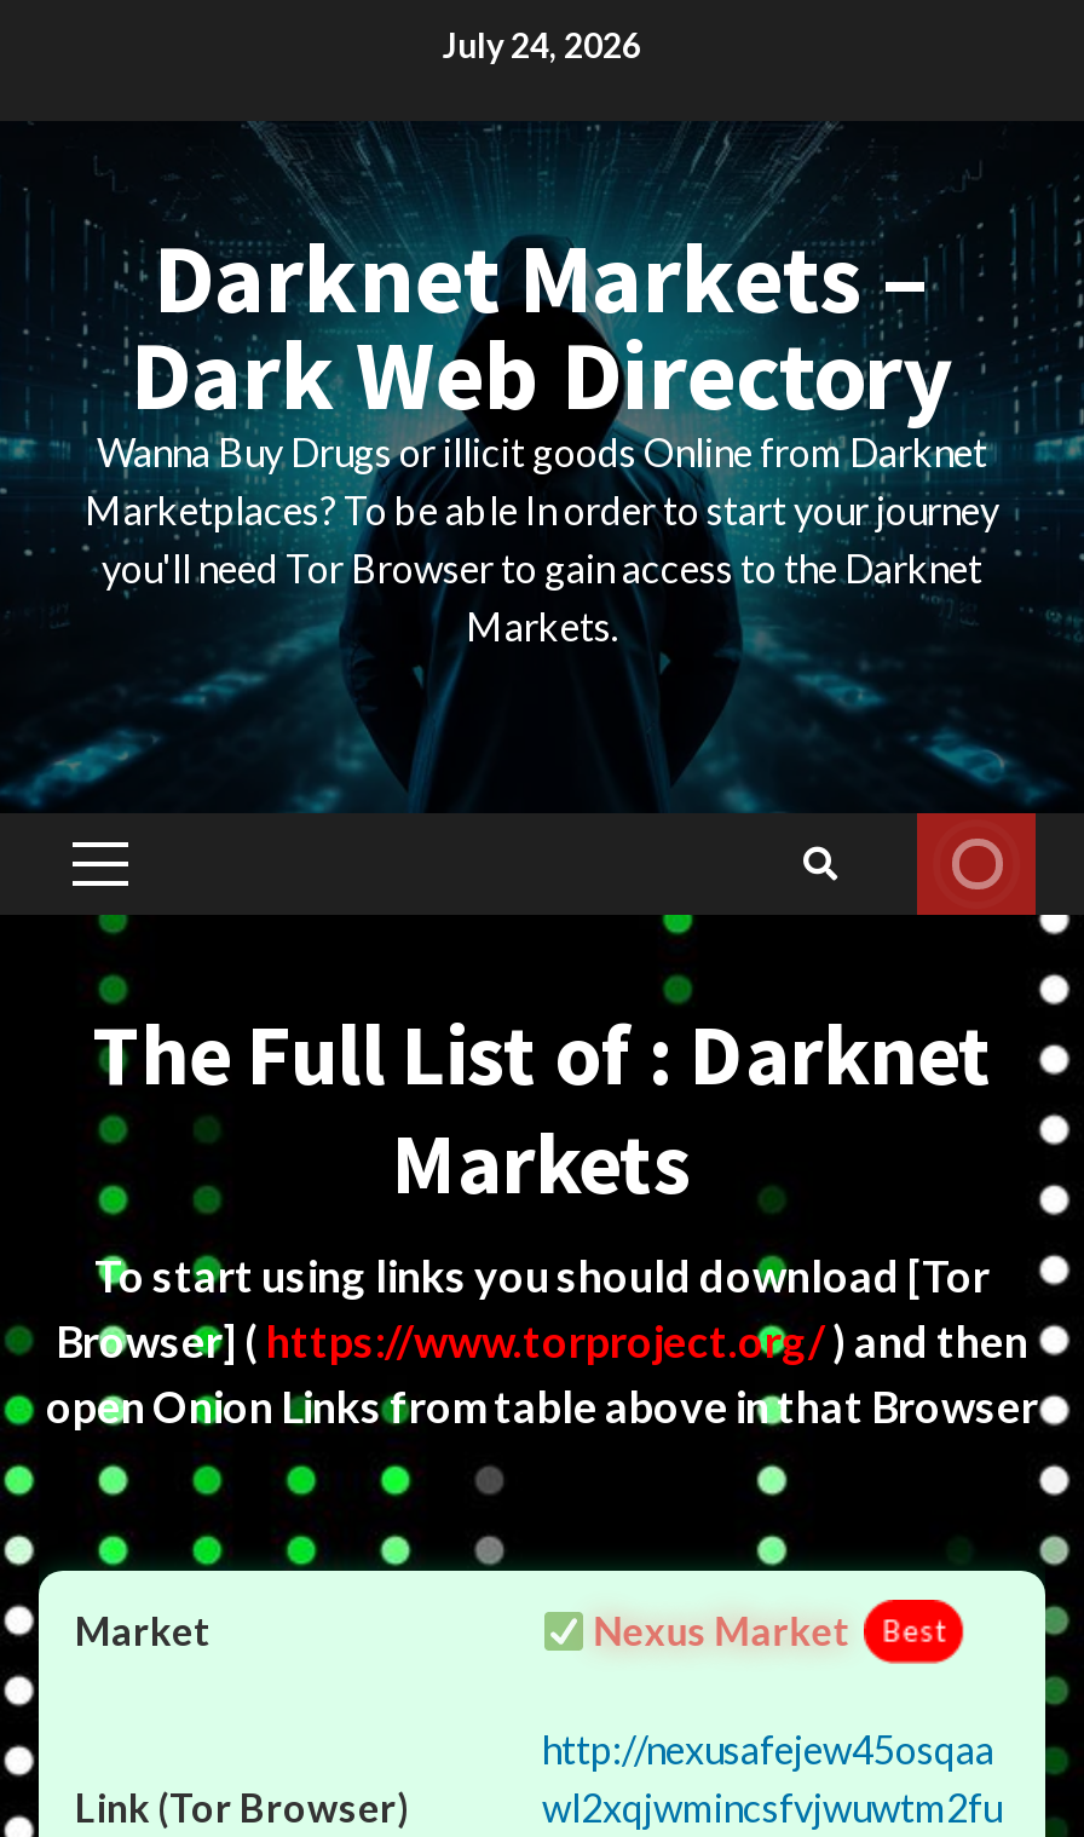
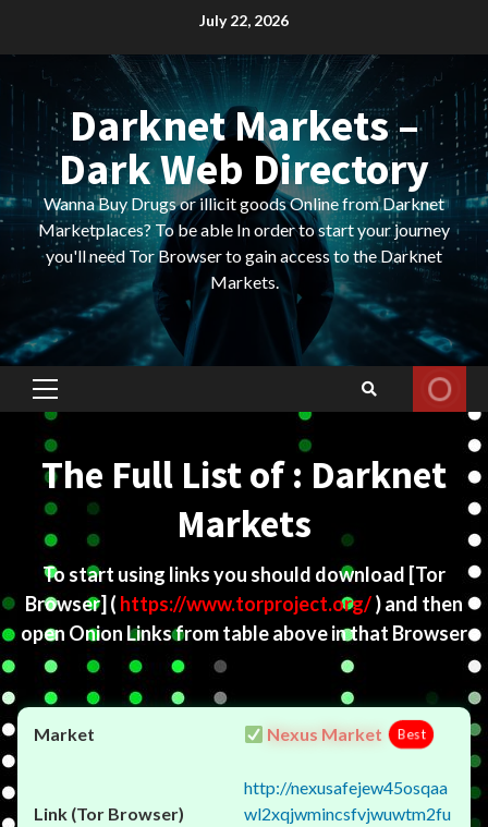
- July 24, 2026
+ July 22, 2026
